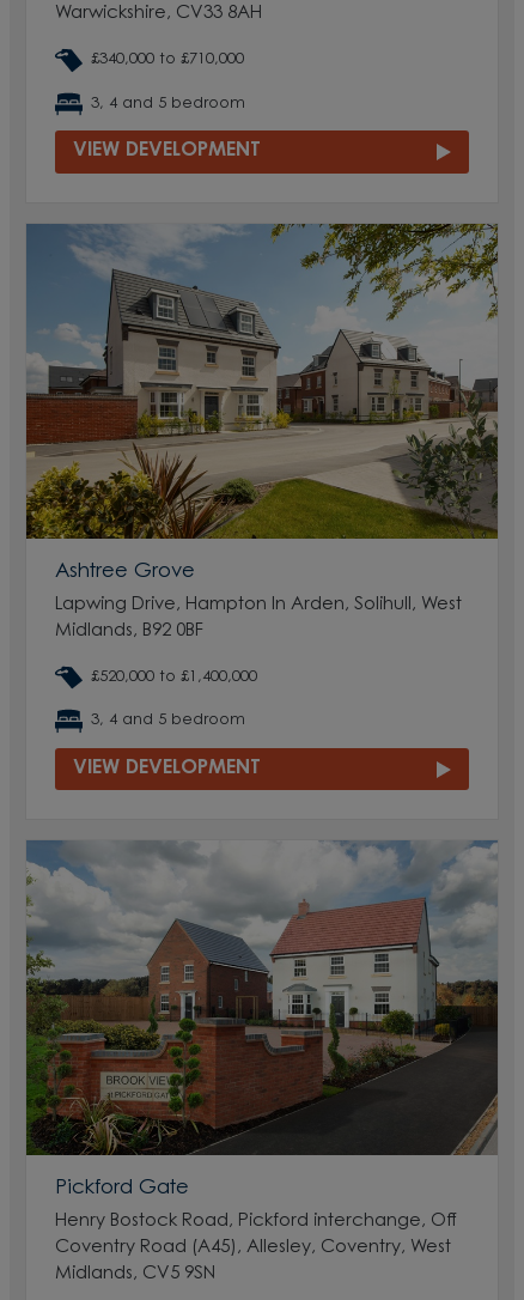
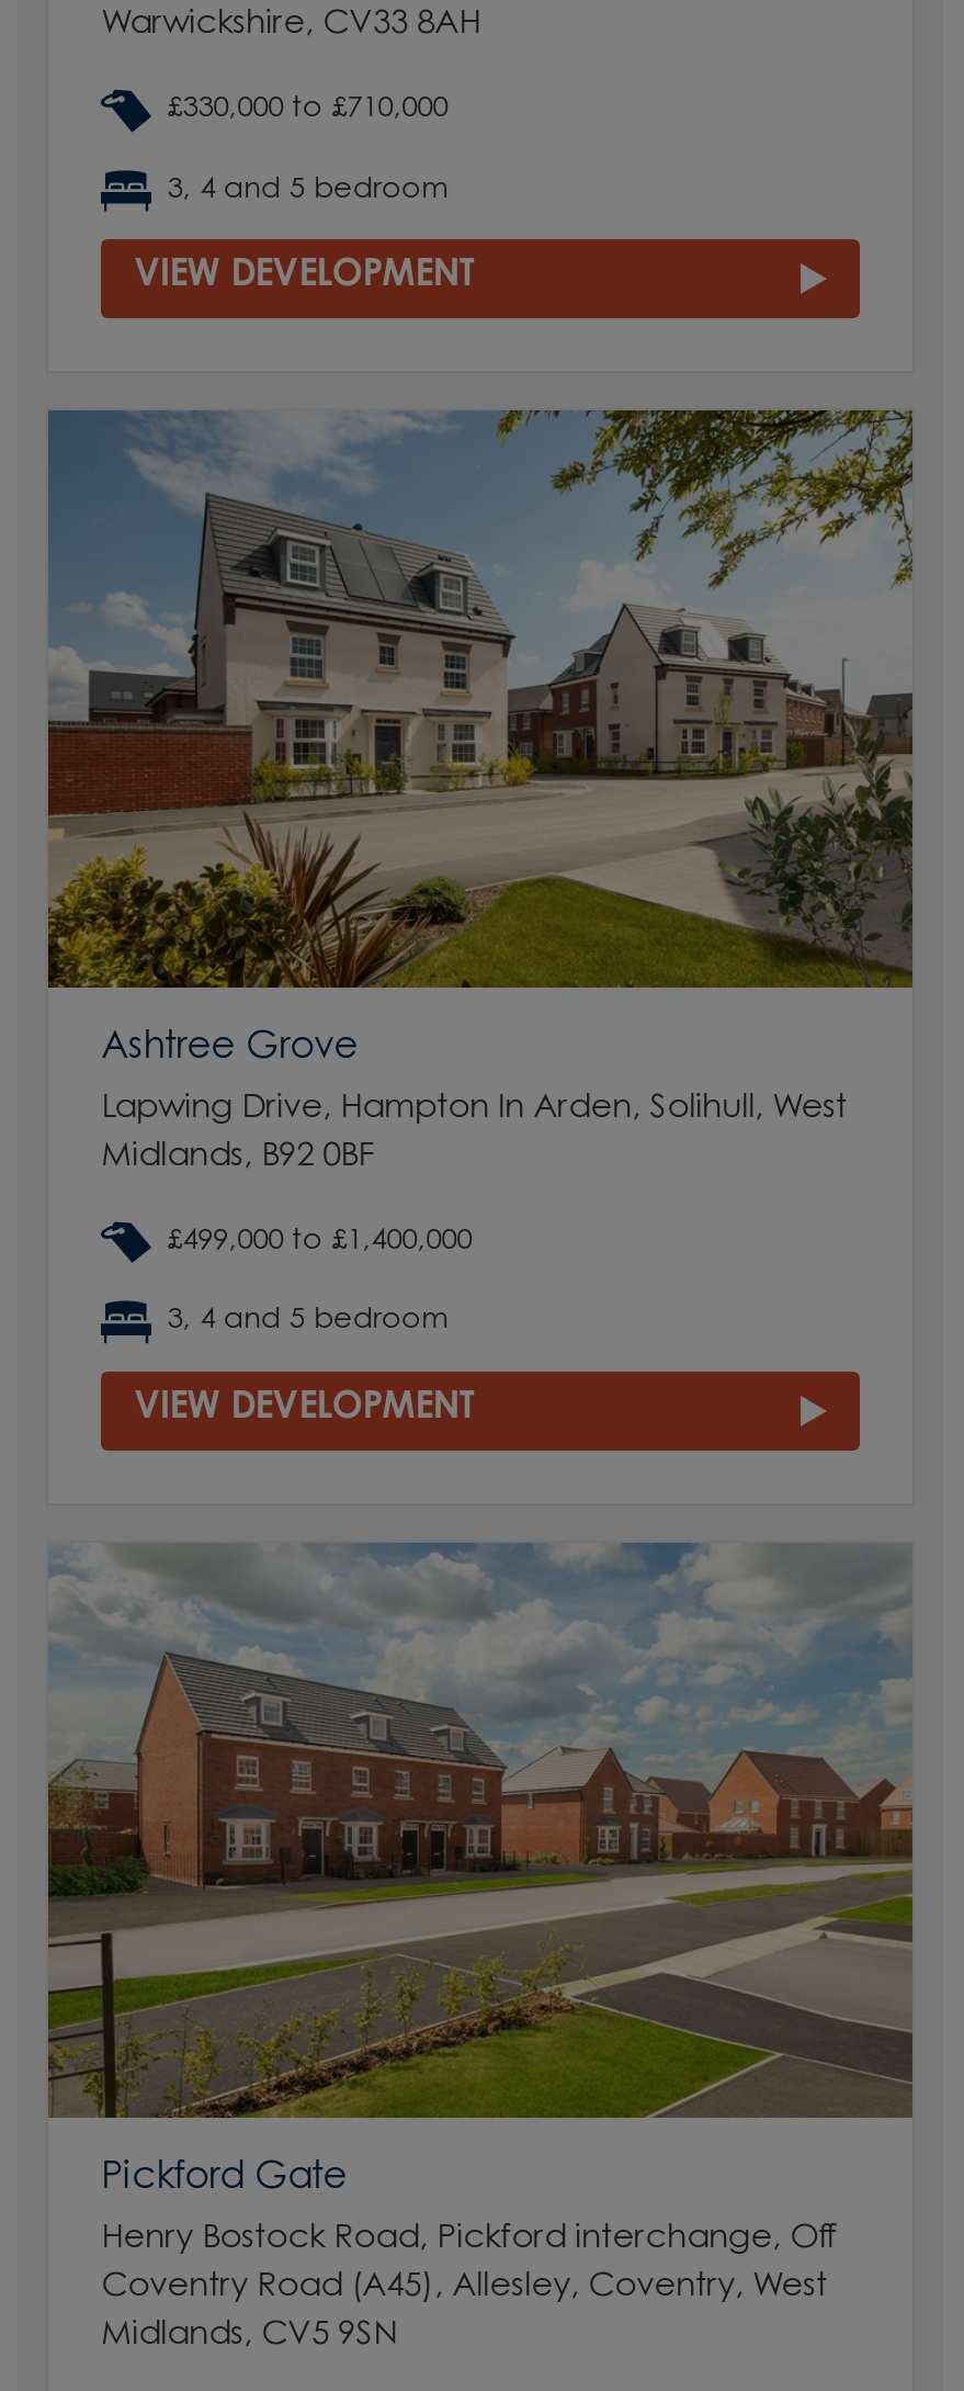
- £340,000 to £710,000
+ £330,000 to £710,000

- £520,000 to £1,400,000
+ £499,000 to £1,400,000

- [image]
+ [image]
